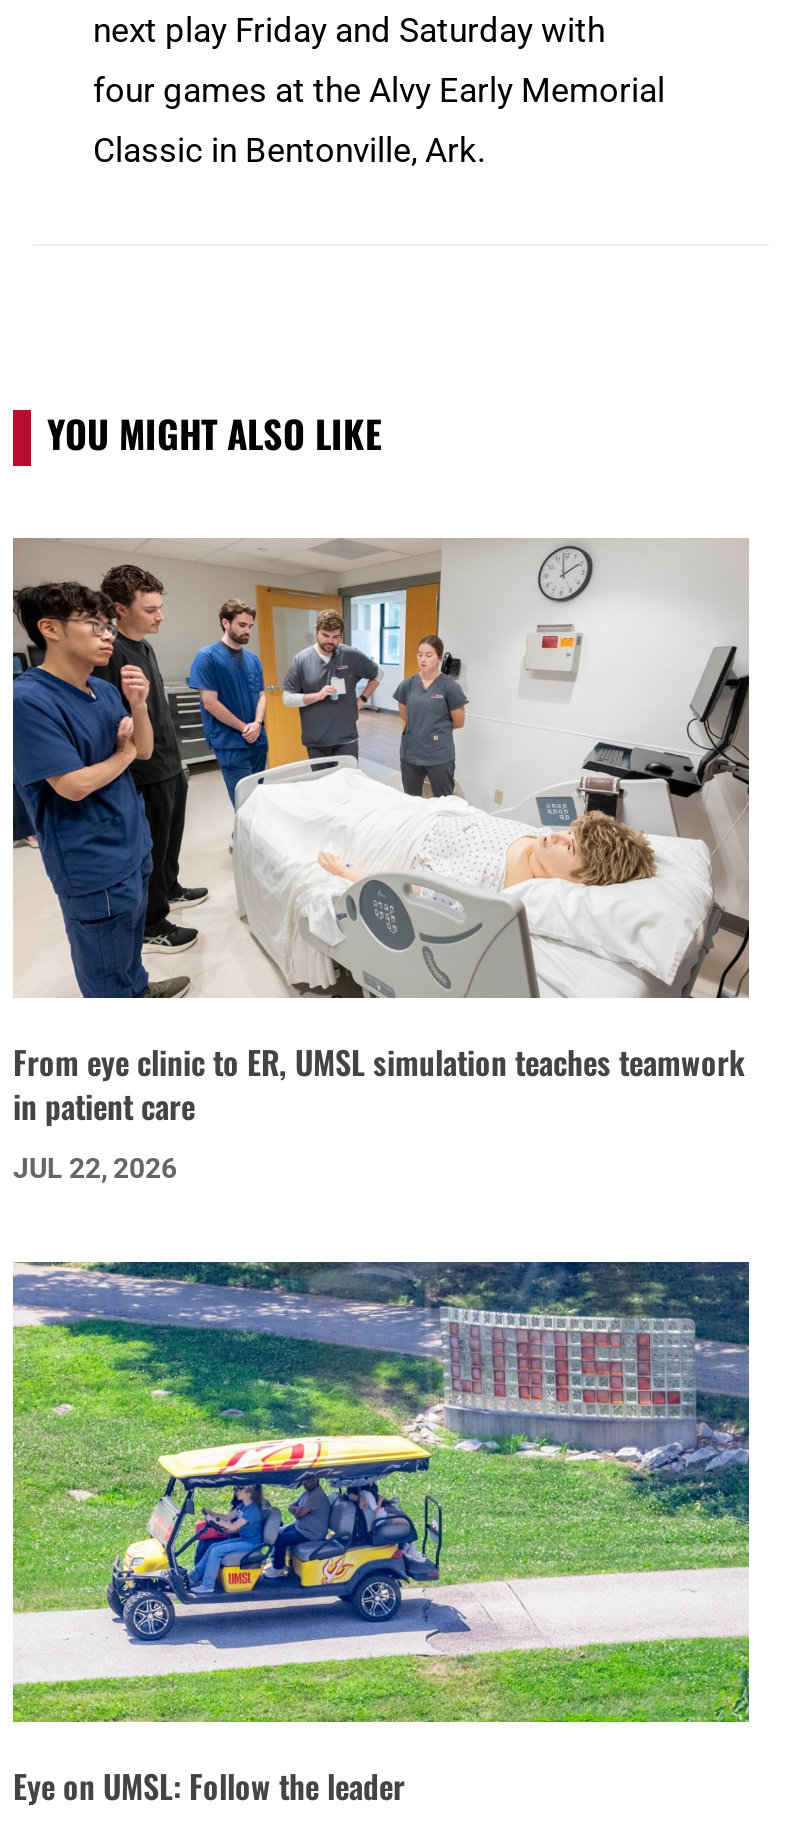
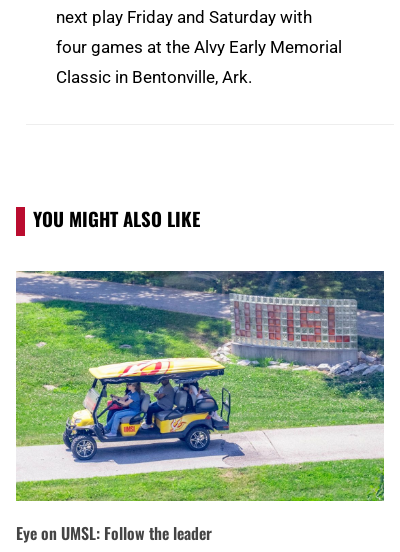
- [image]
- From eye clinic to ER, UMSL simulation teaches teamwork
- in patient care
- JUL 22, 2026
